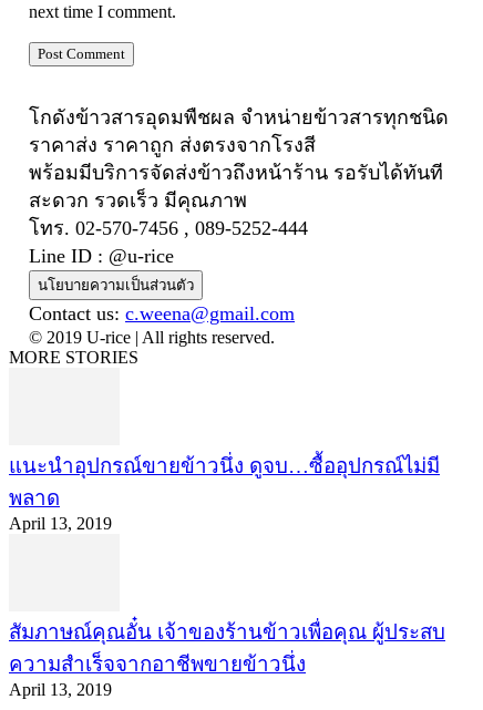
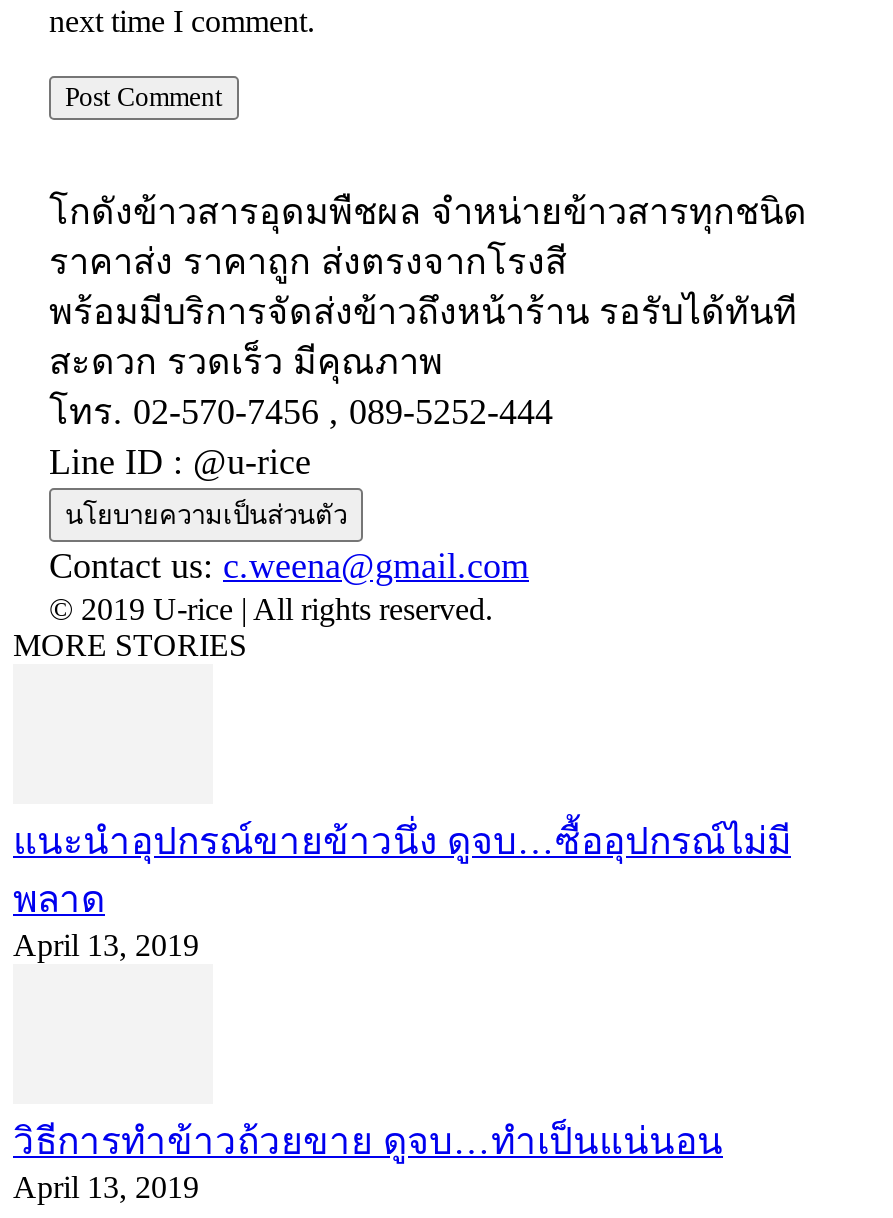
- สัมภาษณ์คุณอั๋น เจ้าของร้านข้าวเพื่อคุณ ผู้ประสบ
- ความสำเร็จจากอาชีพขายข้าวนึ่ง
+ วิธีการทำข้าวถ้วยขาย ดูจบ…ทำเป็นแน่นอน
